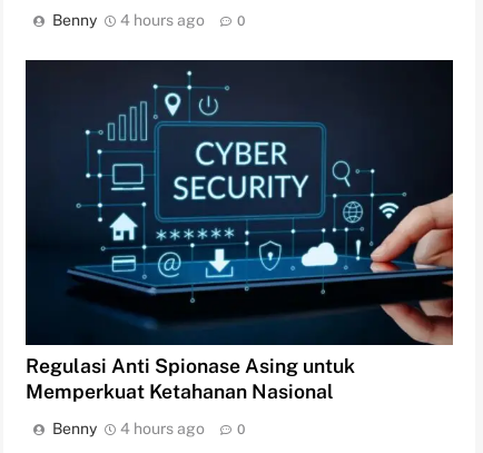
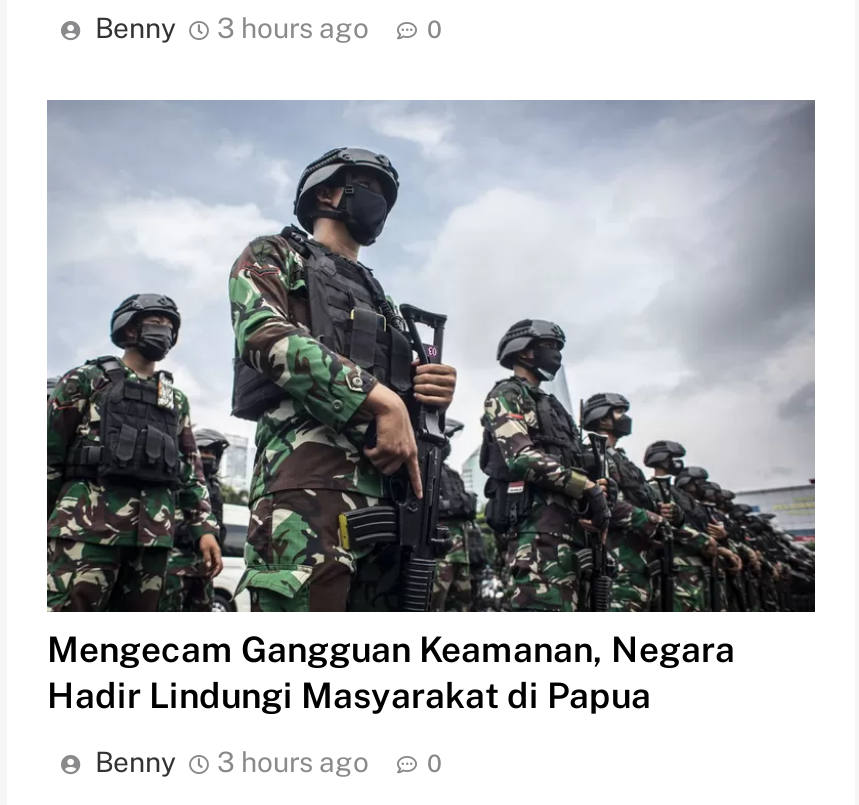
- Benny 4 hours ago
+ Benny 3 hours ago

- [image]
- Regulasi Anti Spionase Asing untuk
- Memperkuat Ketahanan Nasional
+ [image]
+ Mengecam Gangguan Keamanan, Negara
+ Hadir Lindungi Masyarakat di Papua

- Benny 4 hours ago
+ Benny 3 hours ago
